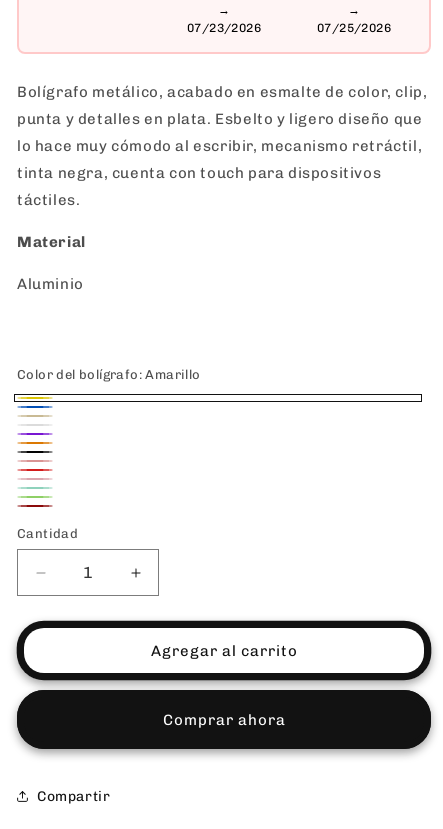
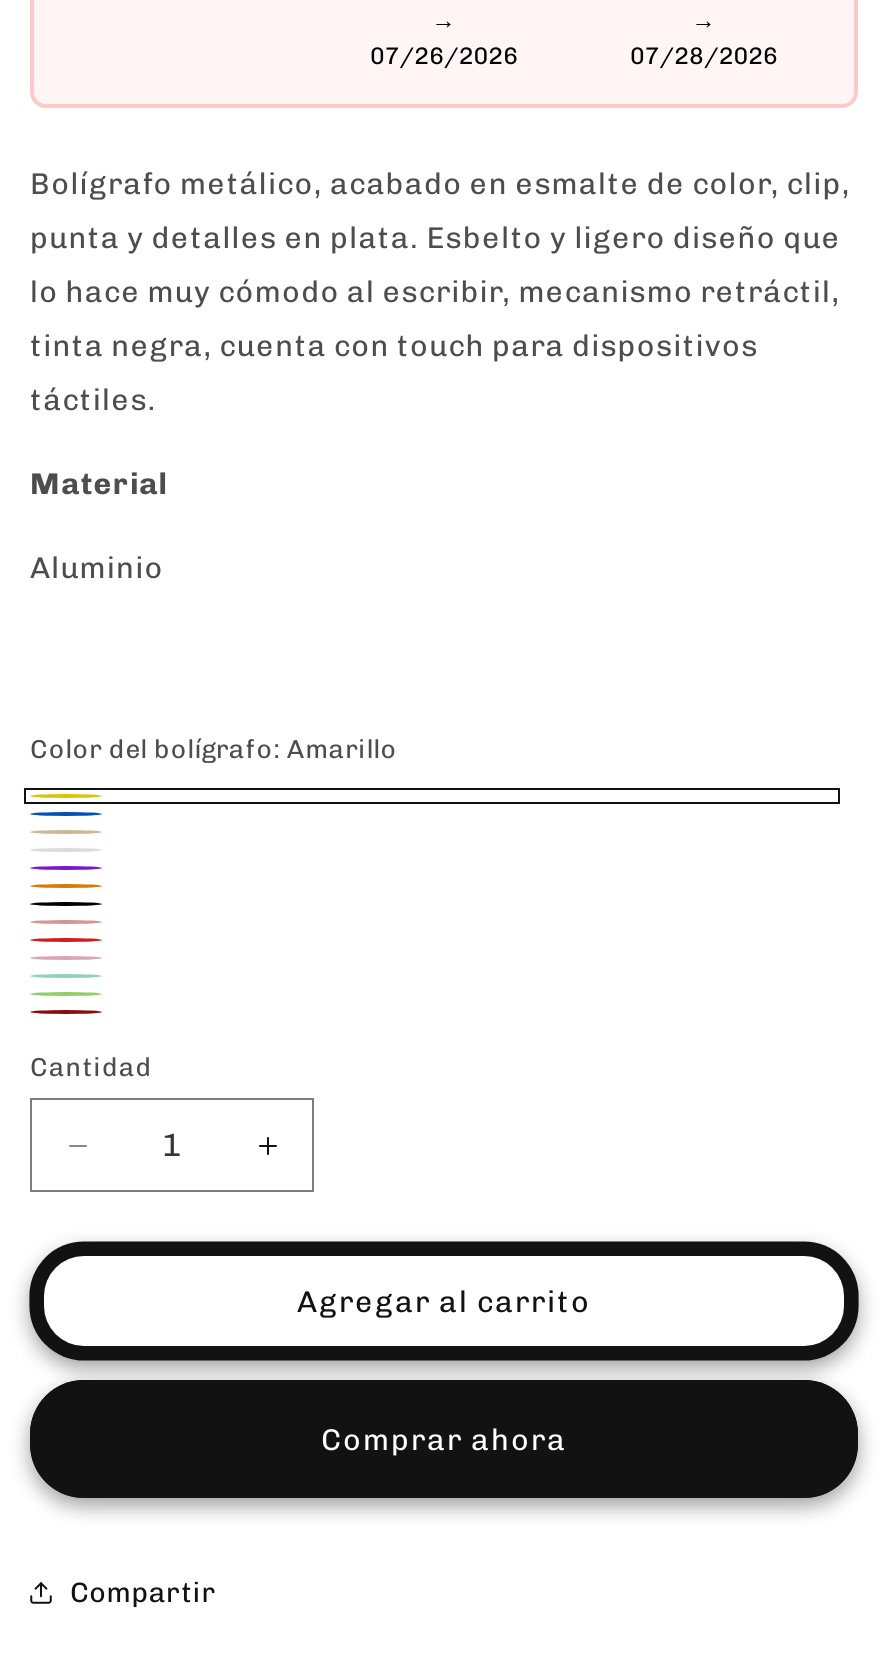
- 07/23/2026
+ 07/26/2026

- 07/25/2026
+ 07/28/2026
